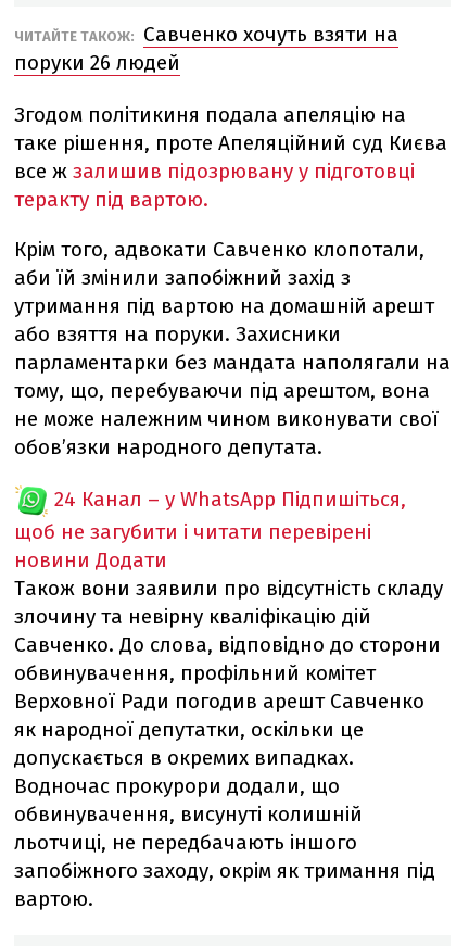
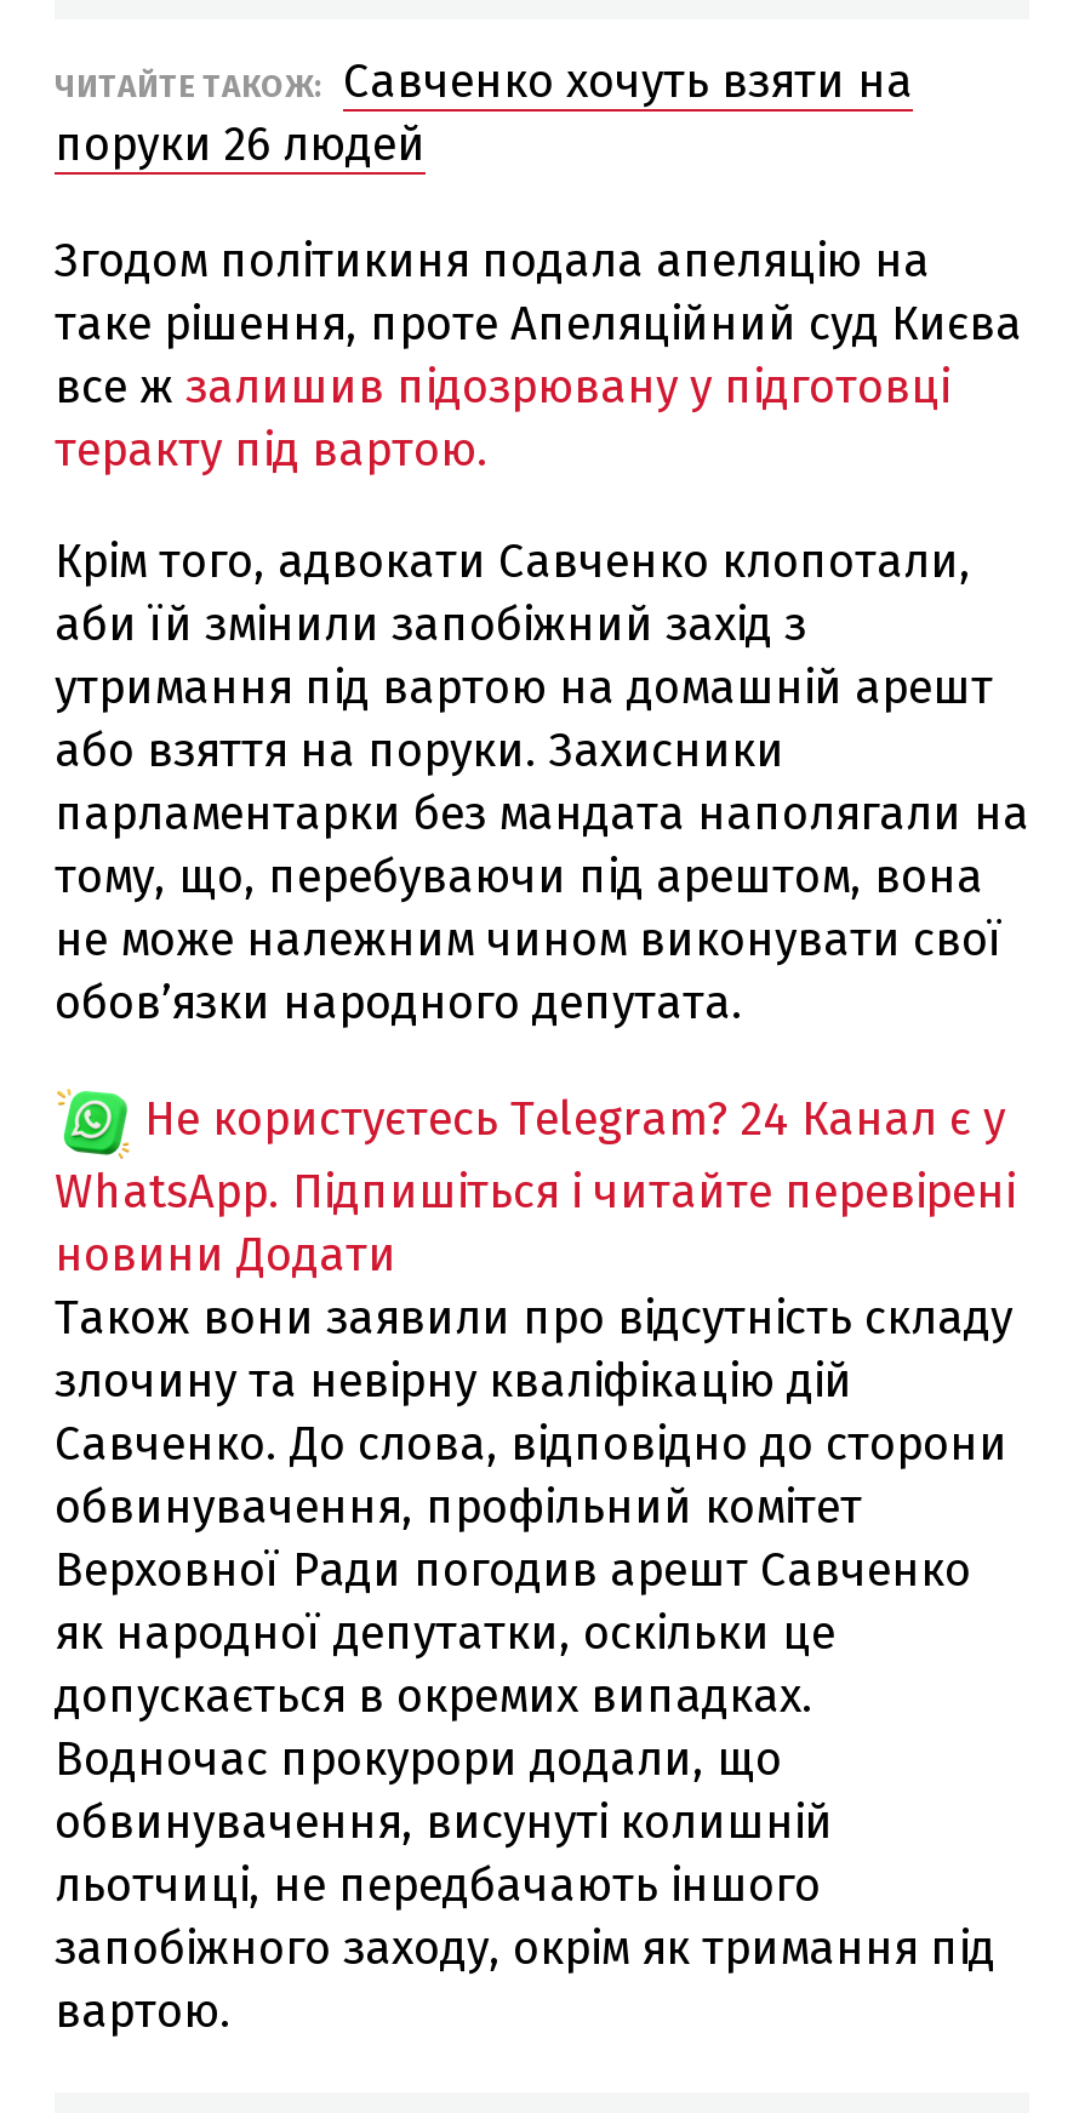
- 24 Канал – у WhatsApp Підпишіться,
- щоб не загубити і читати перевірені
+ Не користуєтесь Telegram? 24 Канал є у
+ WhatsApp. Підпишіться і читайте перевірені
